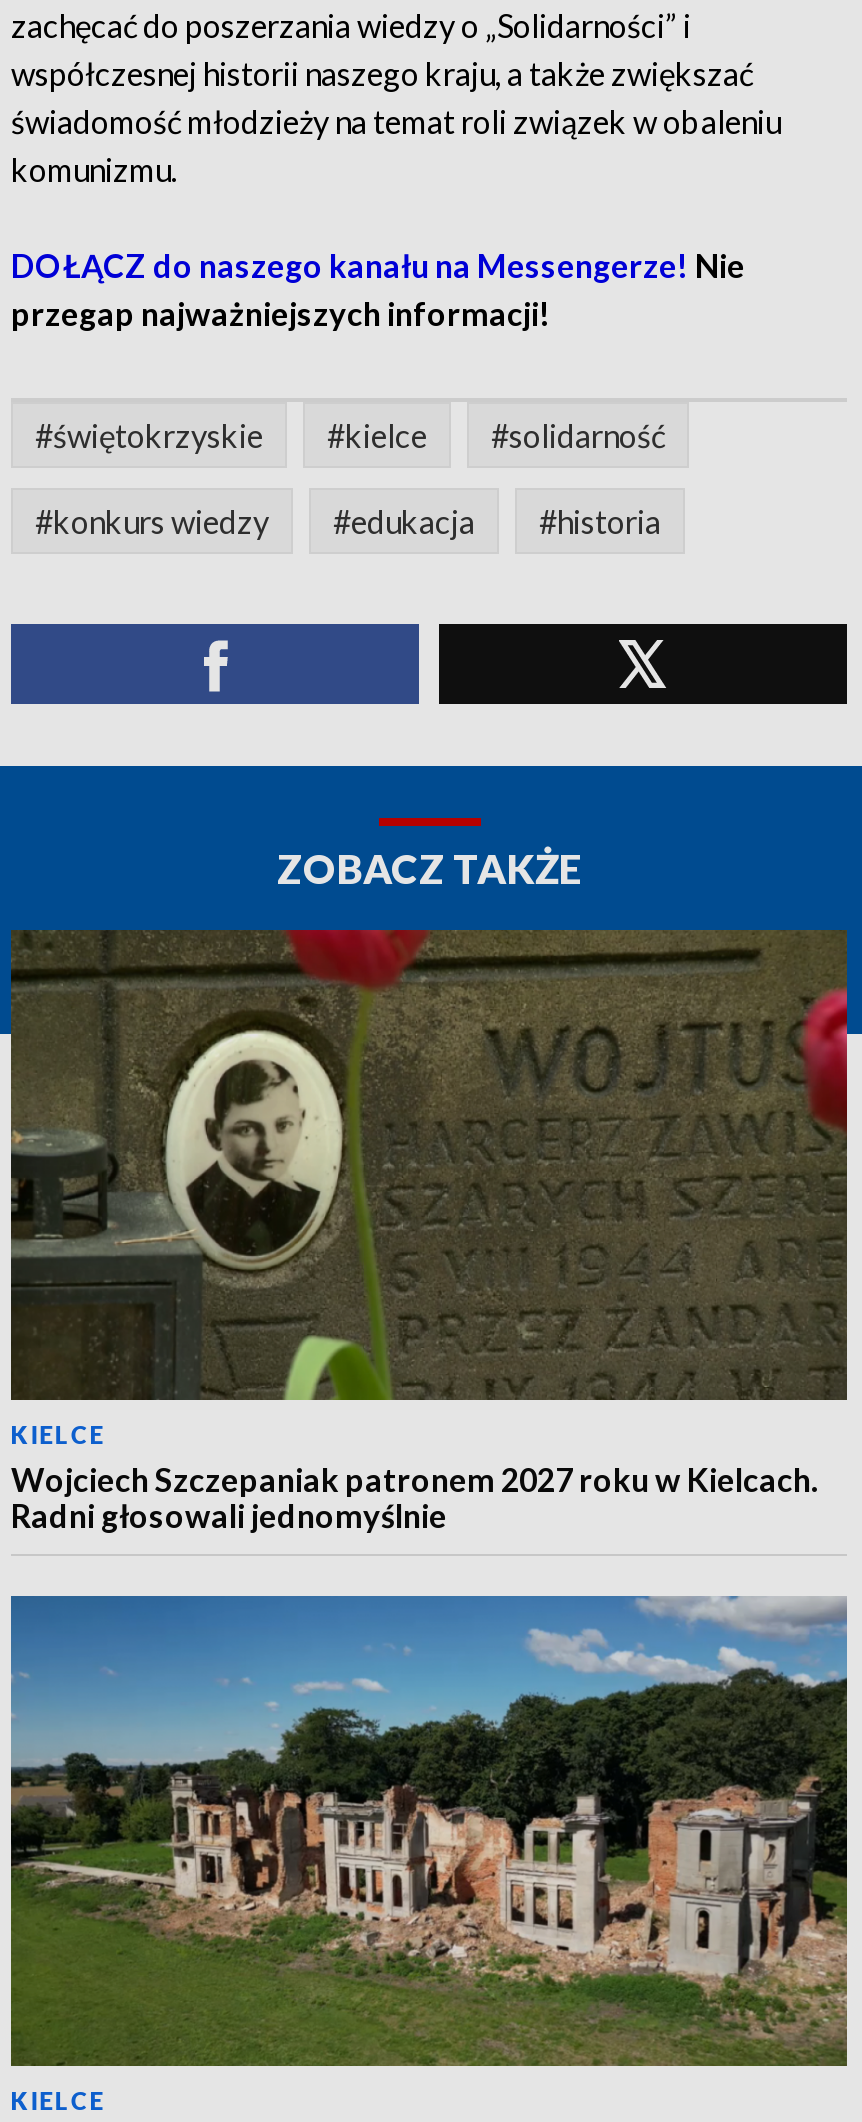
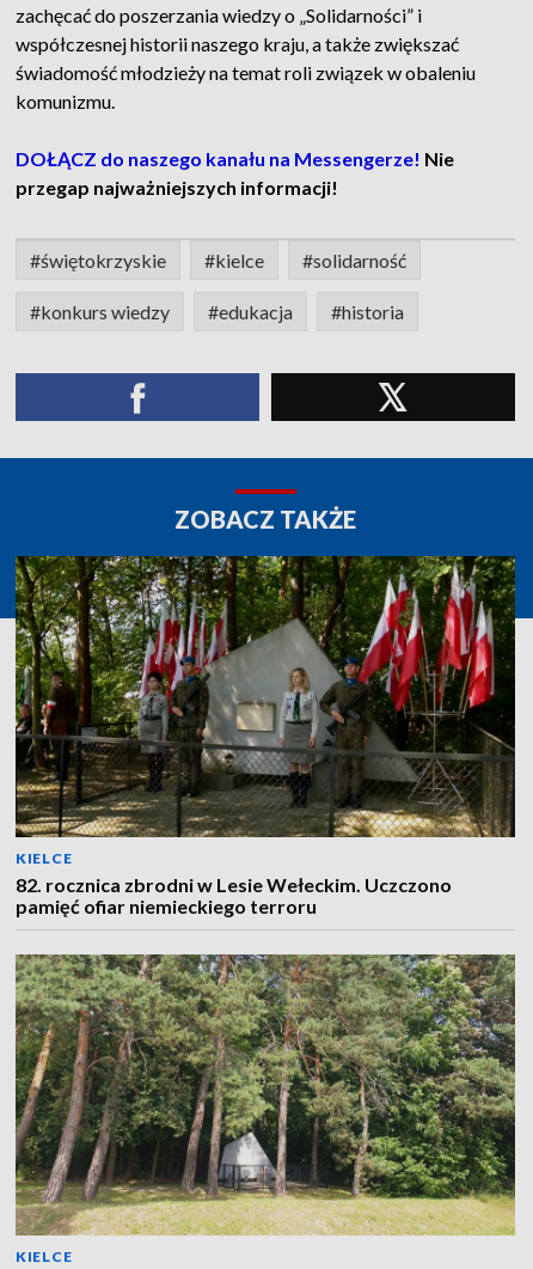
- [image]
- Wojciech Szczepaniak patronem 2027 roku w Kielcach.
- Radni głosowali jednomyślnie
+ [image]
+ 82. rocznica zbrodni w Lesie Wełeckim. Uczczono
+ pamięć ofiar niemieckiego terroru

- [image]
+ [image]
